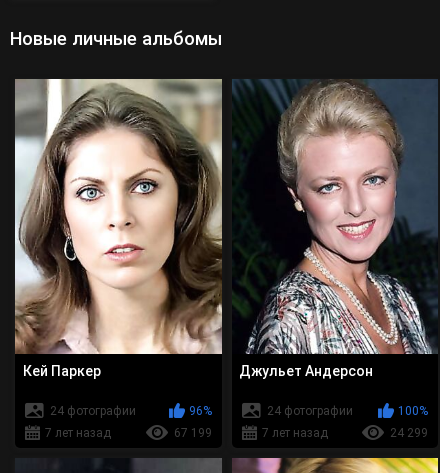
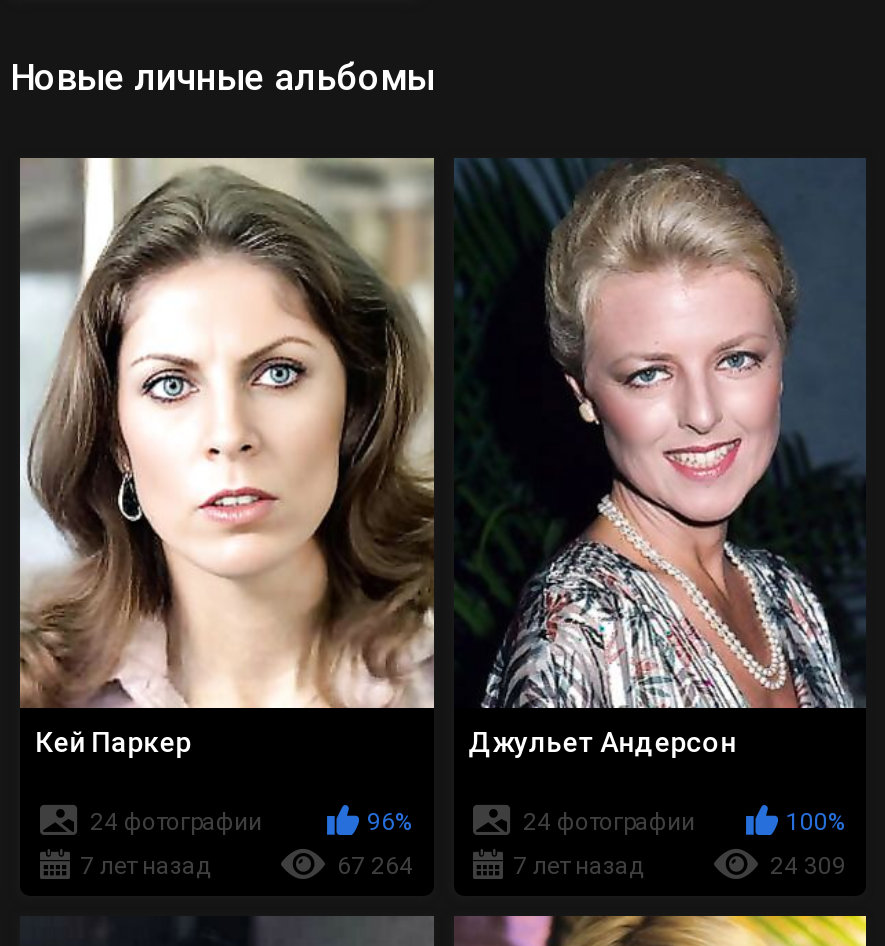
- 67 199
+ 67 264

- 24 299
+ 24 309
